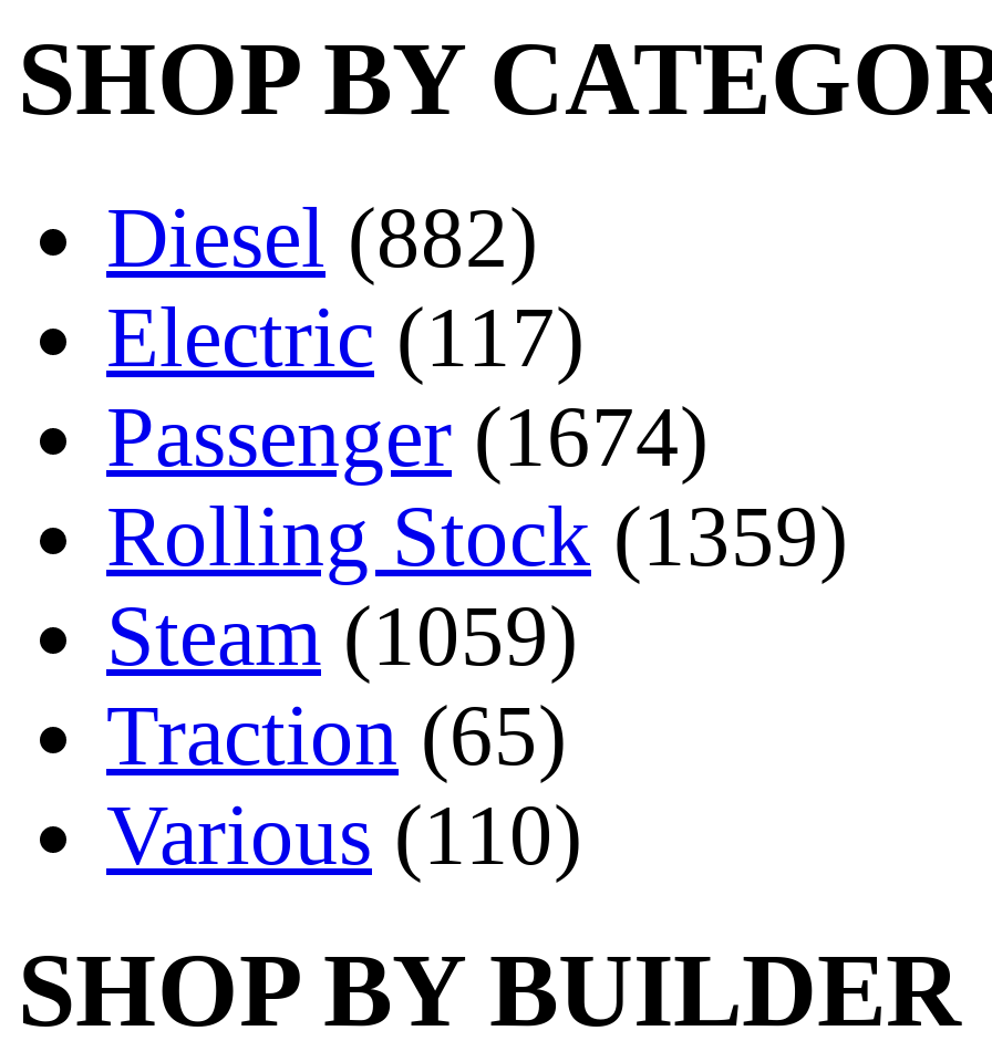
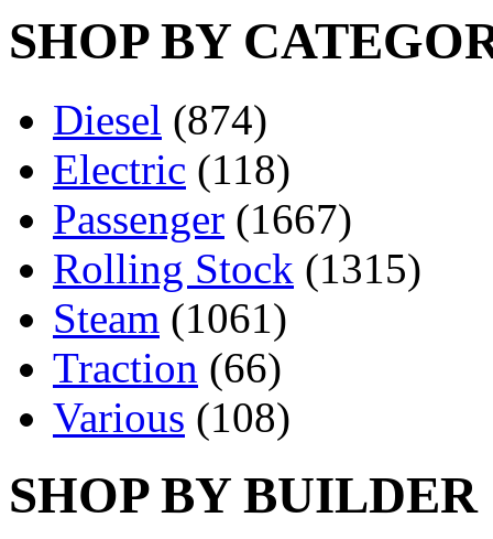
- Diesel (882)
+ Diesel (874)

- Electric (117)
+ Electric (118)

- Passenger (1674)
+ Passenger (1667)

- Rolling Stock (1359)
+ Rolling Stock (1315)

- Steam (1059)
+ Steam (1061)

- Traction (65)
+ Traction (66)

- Various (110)
+ Various (108)
